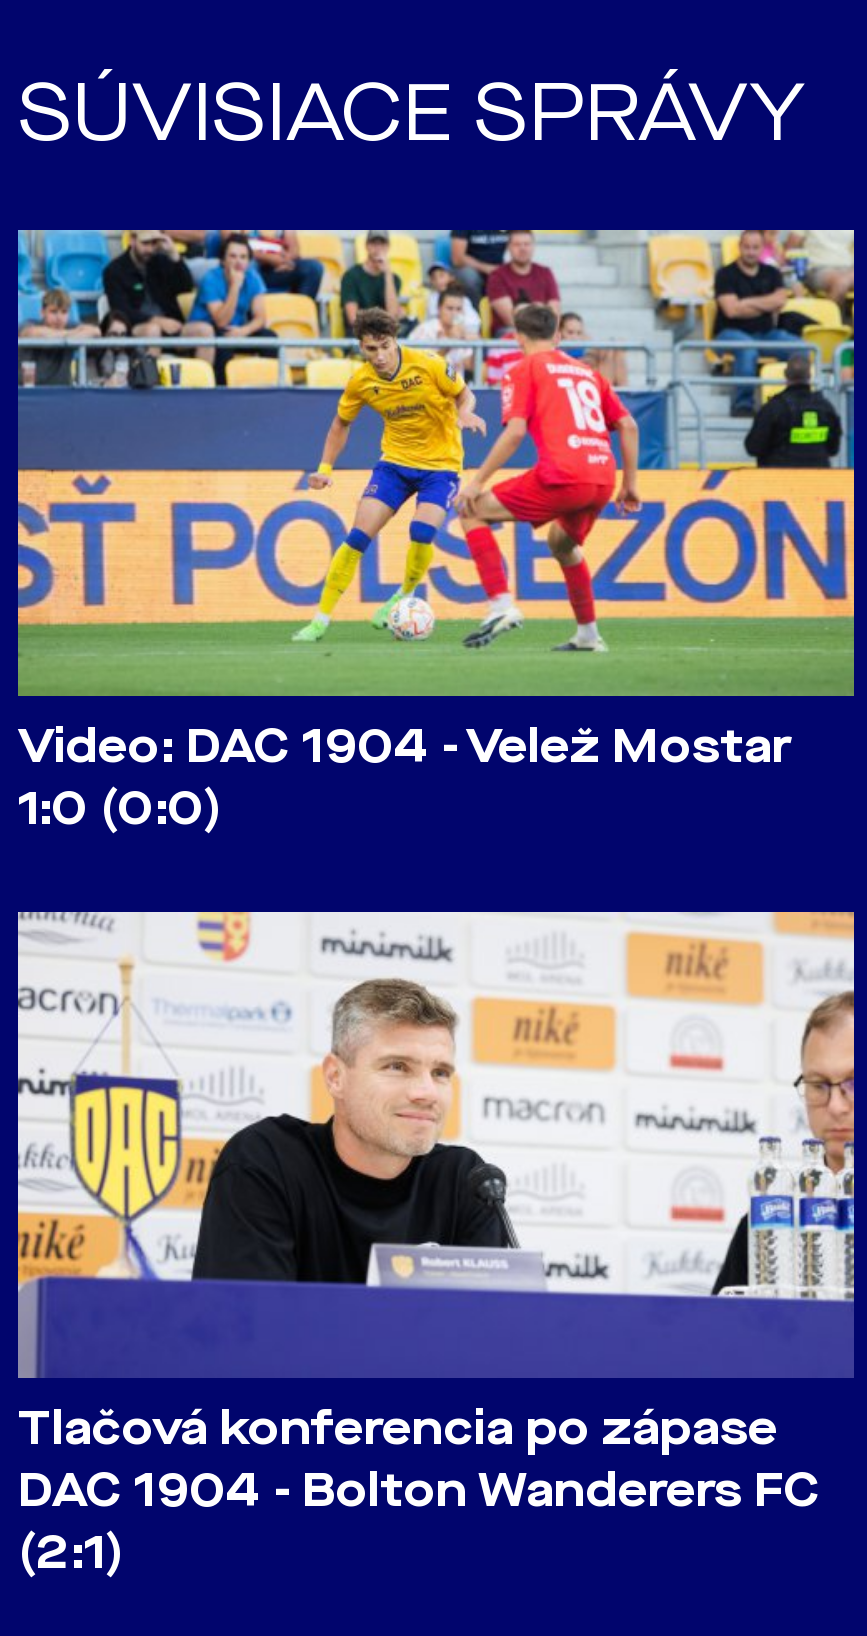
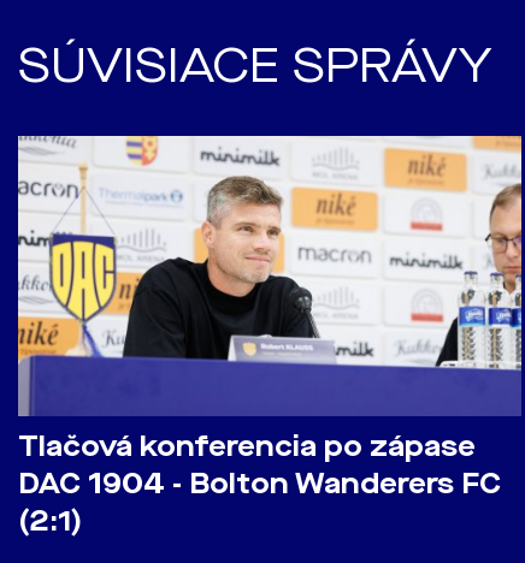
- [image]
- Video: DAC 1904 - Velež Mostar
- 1:0 (0:0)
